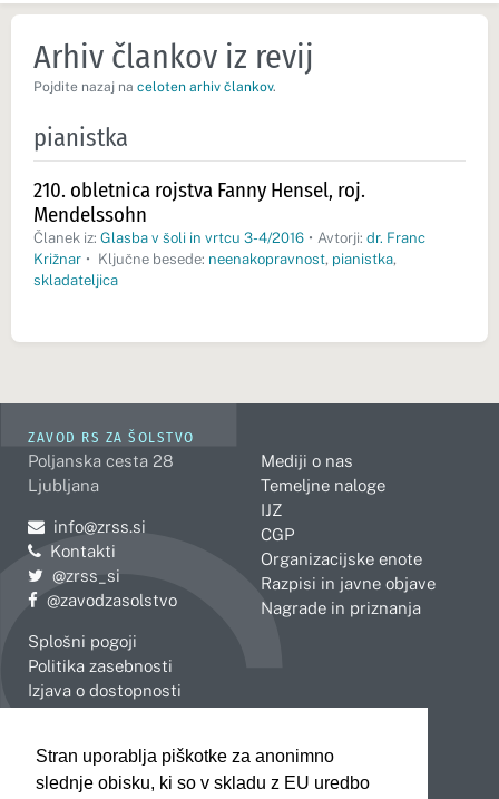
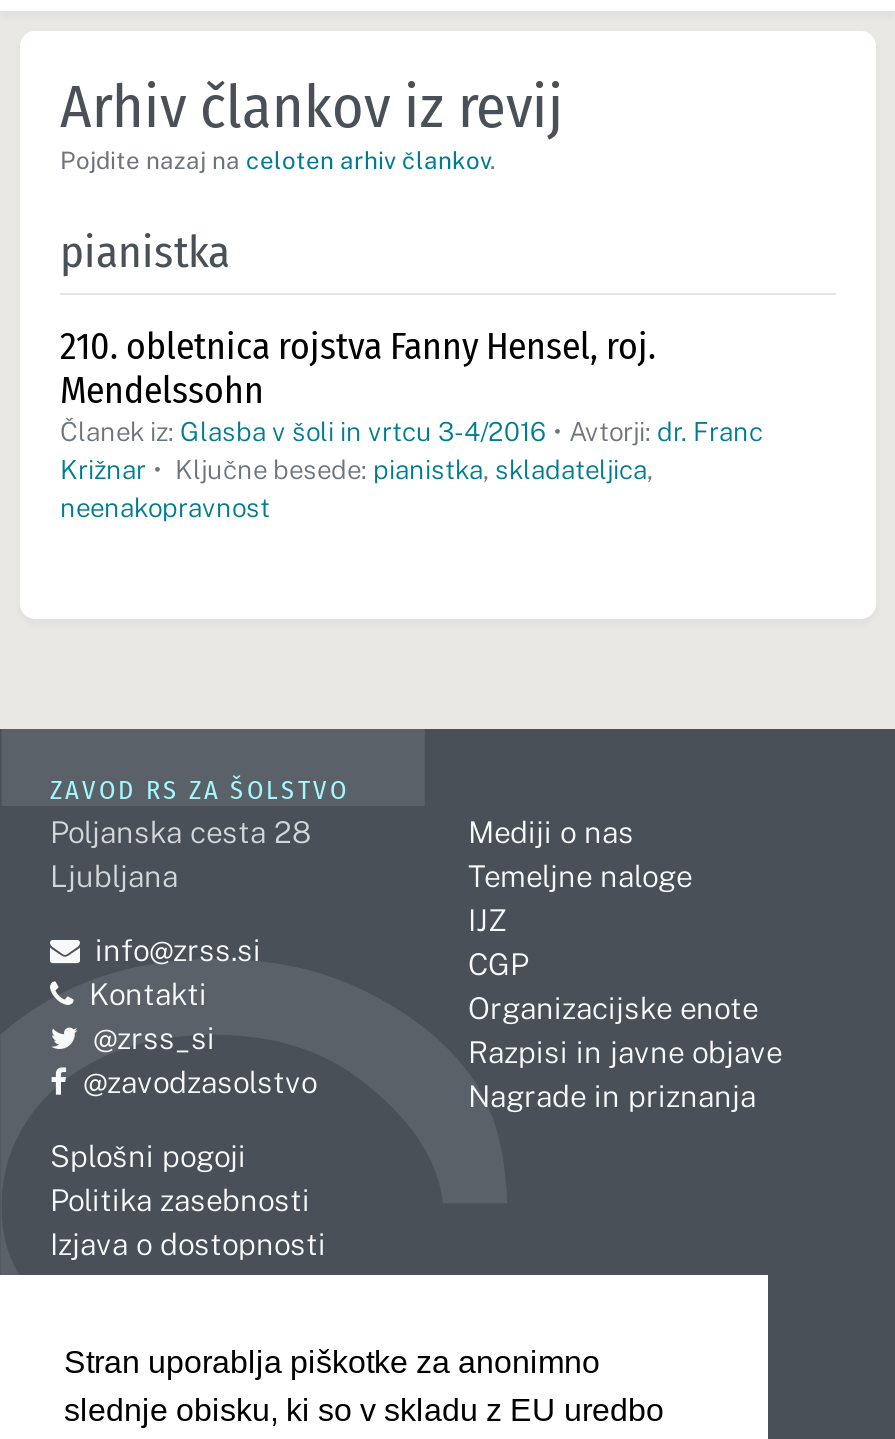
- Križnar • Ključne besede: neenakopravnost, pianistka,
- skladateljica
+ Križnar • Ključne besede: pianistka, skladateljica,
+ neenakopravnost
